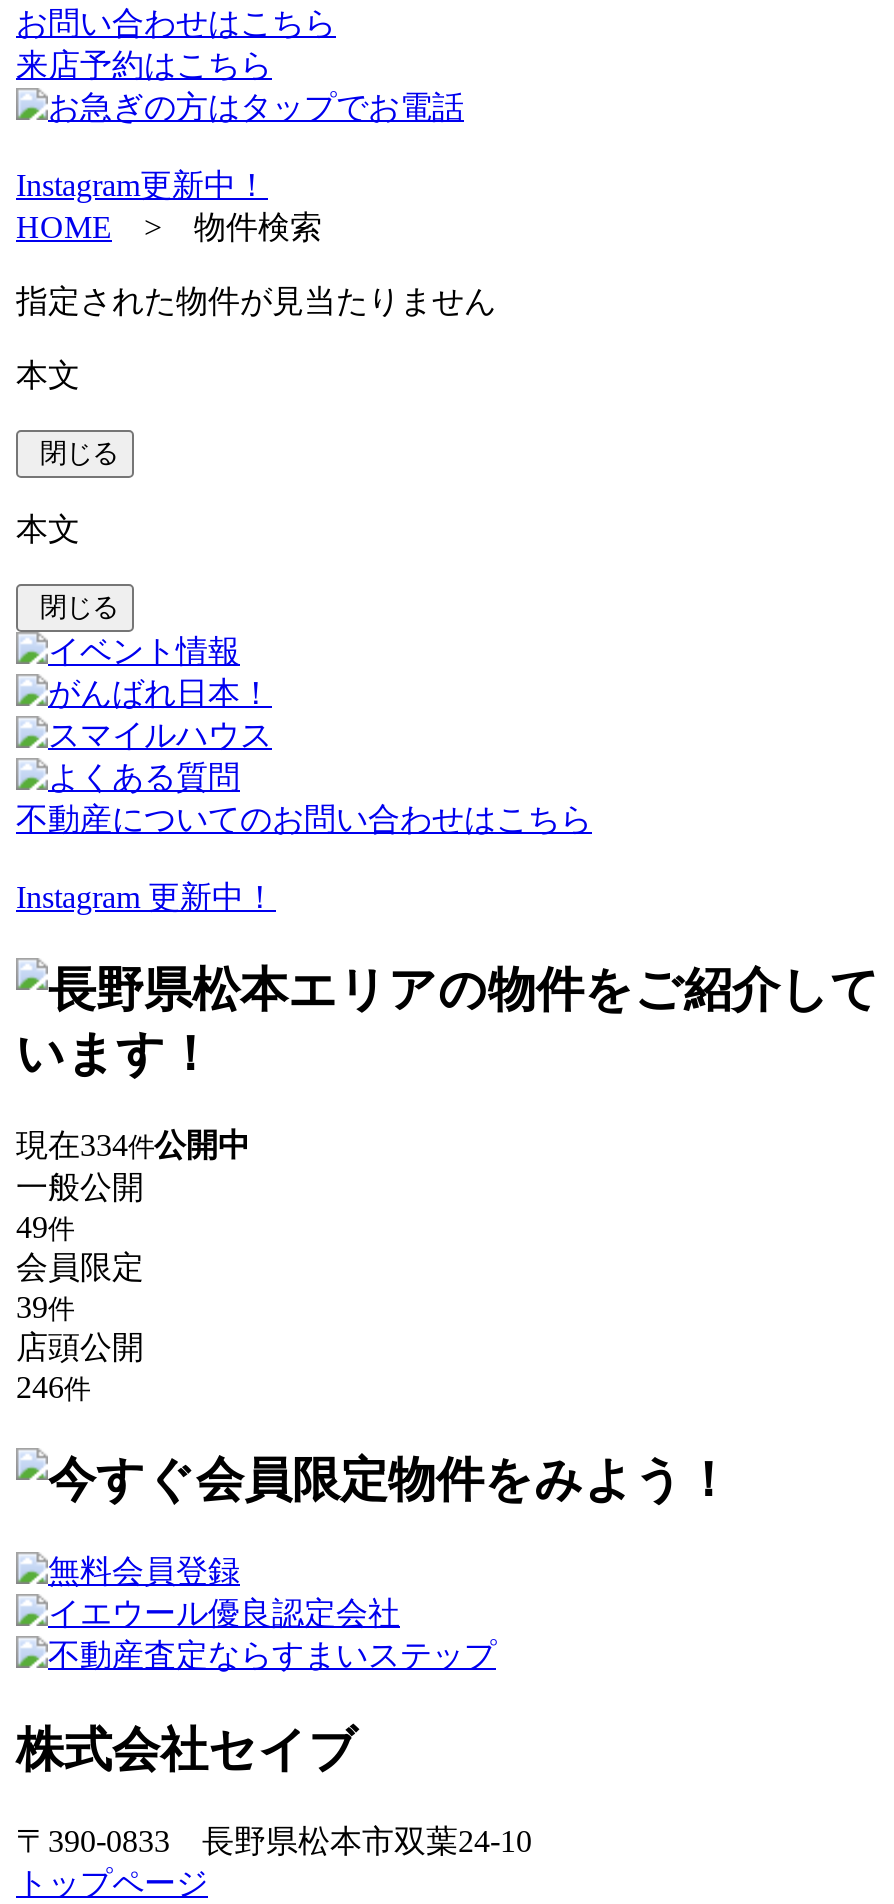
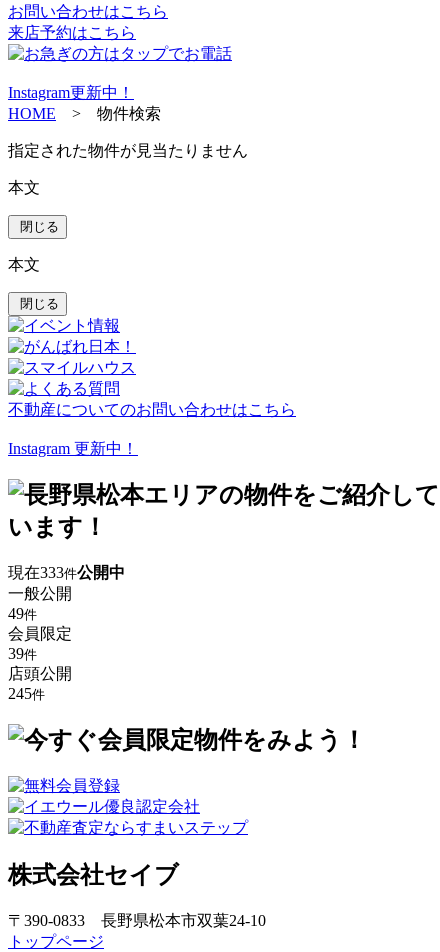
- 現在334件公開中
+ 現在333件公開中

- 246件
+ 245件
